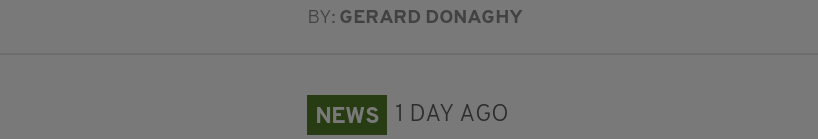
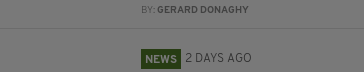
- NEWS 1 DAY AGO
+ NEWS 2 DAYS AGO
